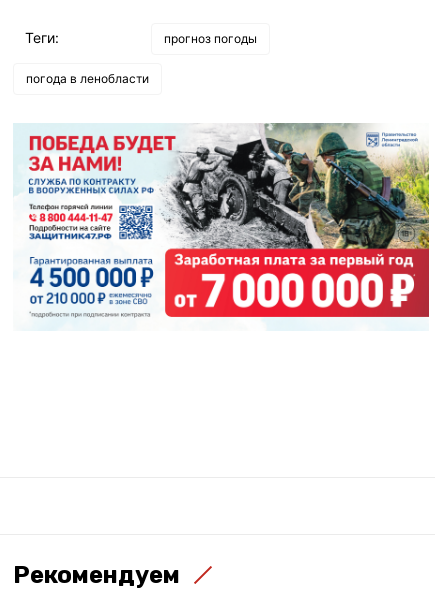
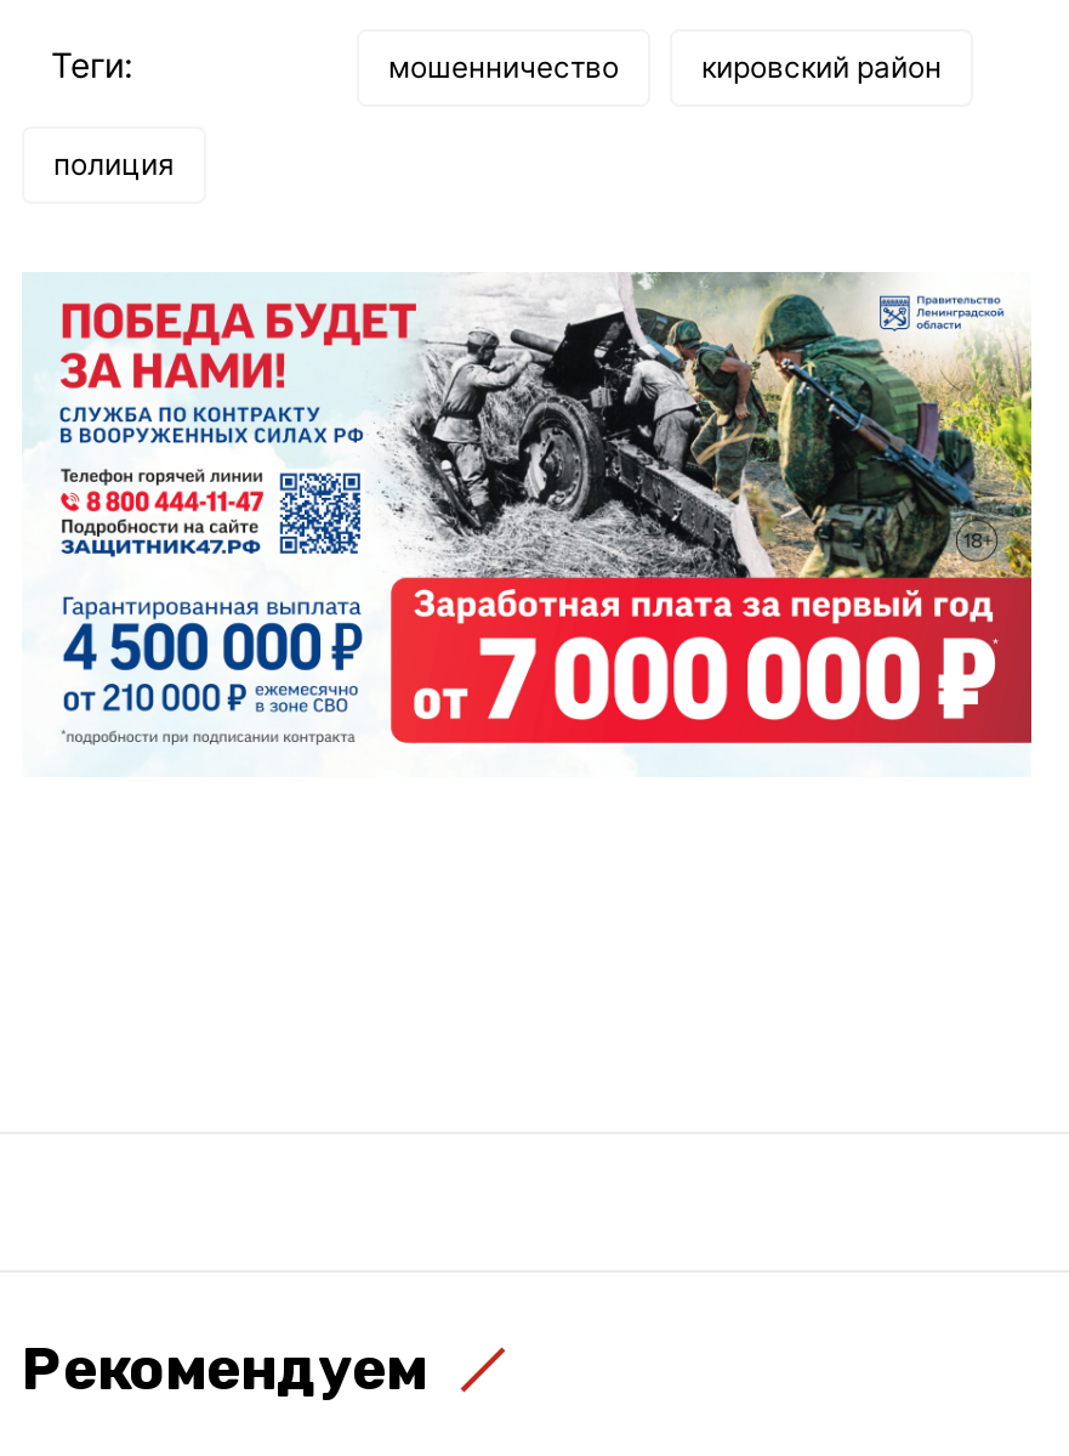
- прогноз погоды
+ мошенничество
+ кировский район

- погода в ленобласти
+ полиция
